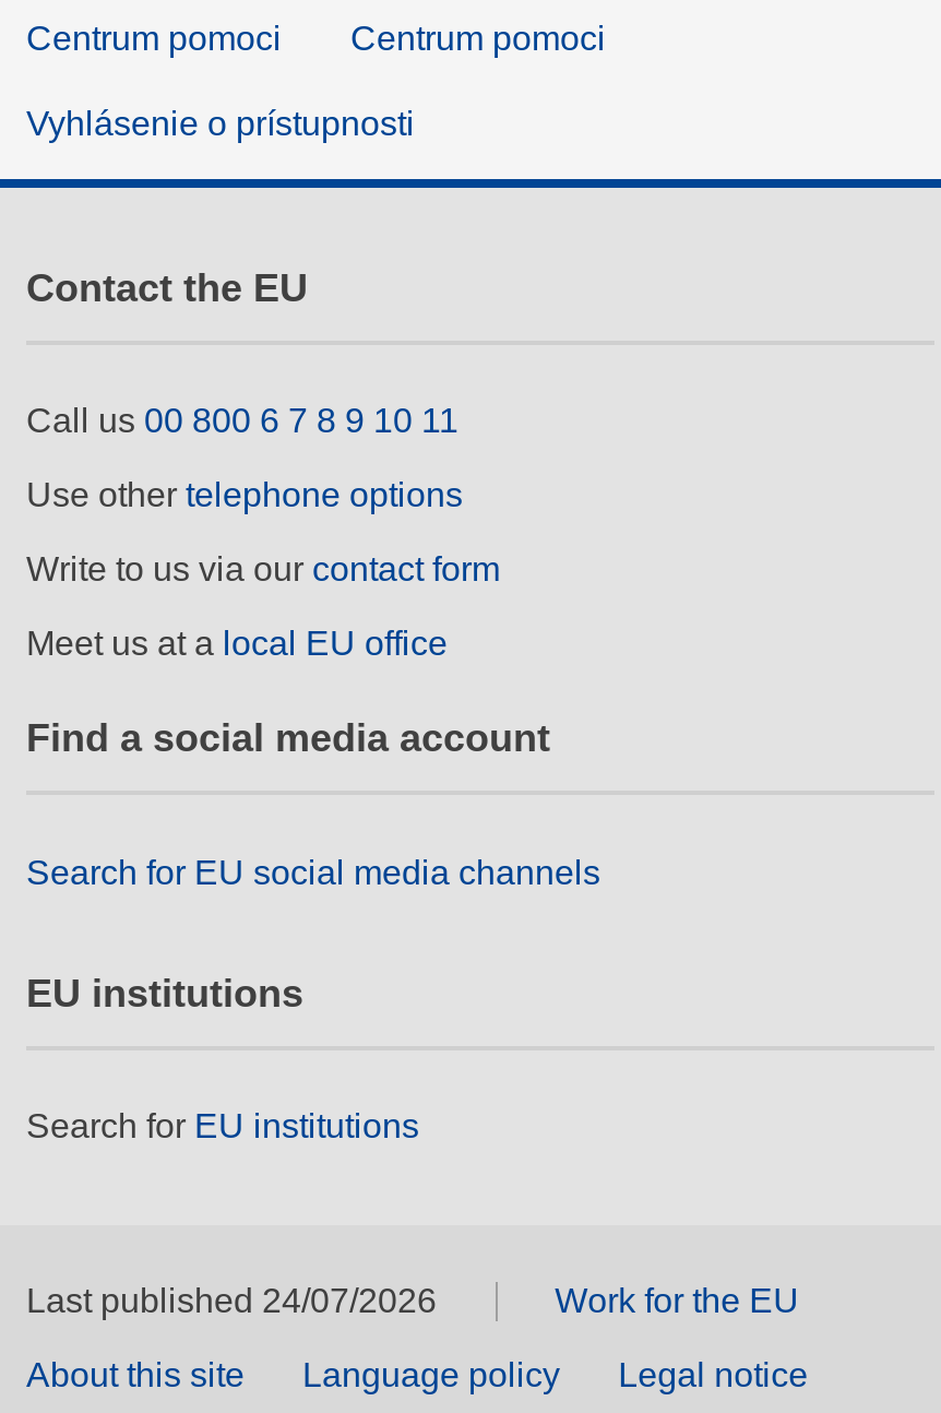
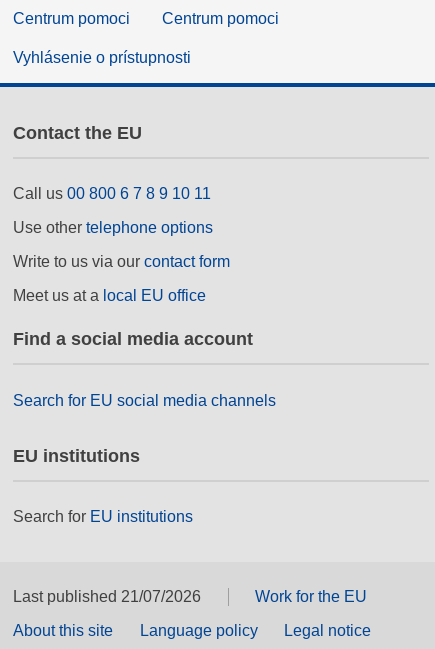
- Last published 24/07/2026
+ Last published 21/07/2026
